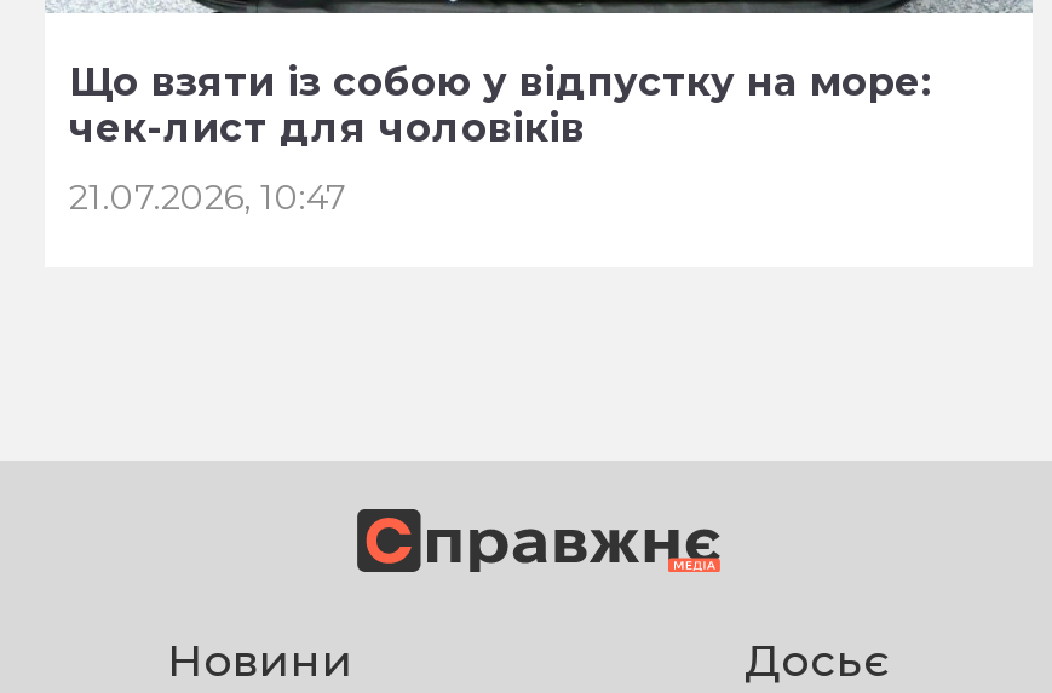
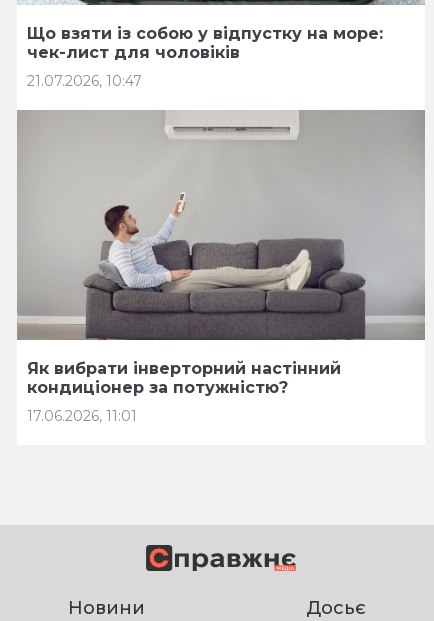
+ [image]
+ Як вибрати інверторний настінний
+ кондиціонер за потужністю?
+ 17.06.2026, 11:01
